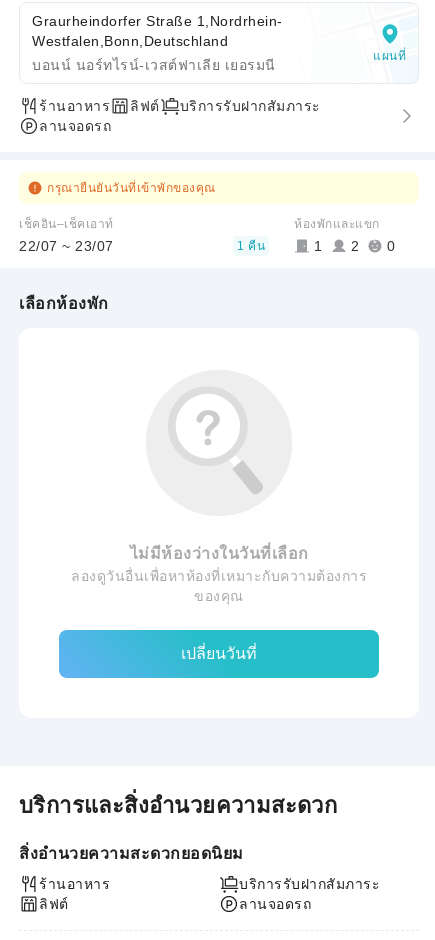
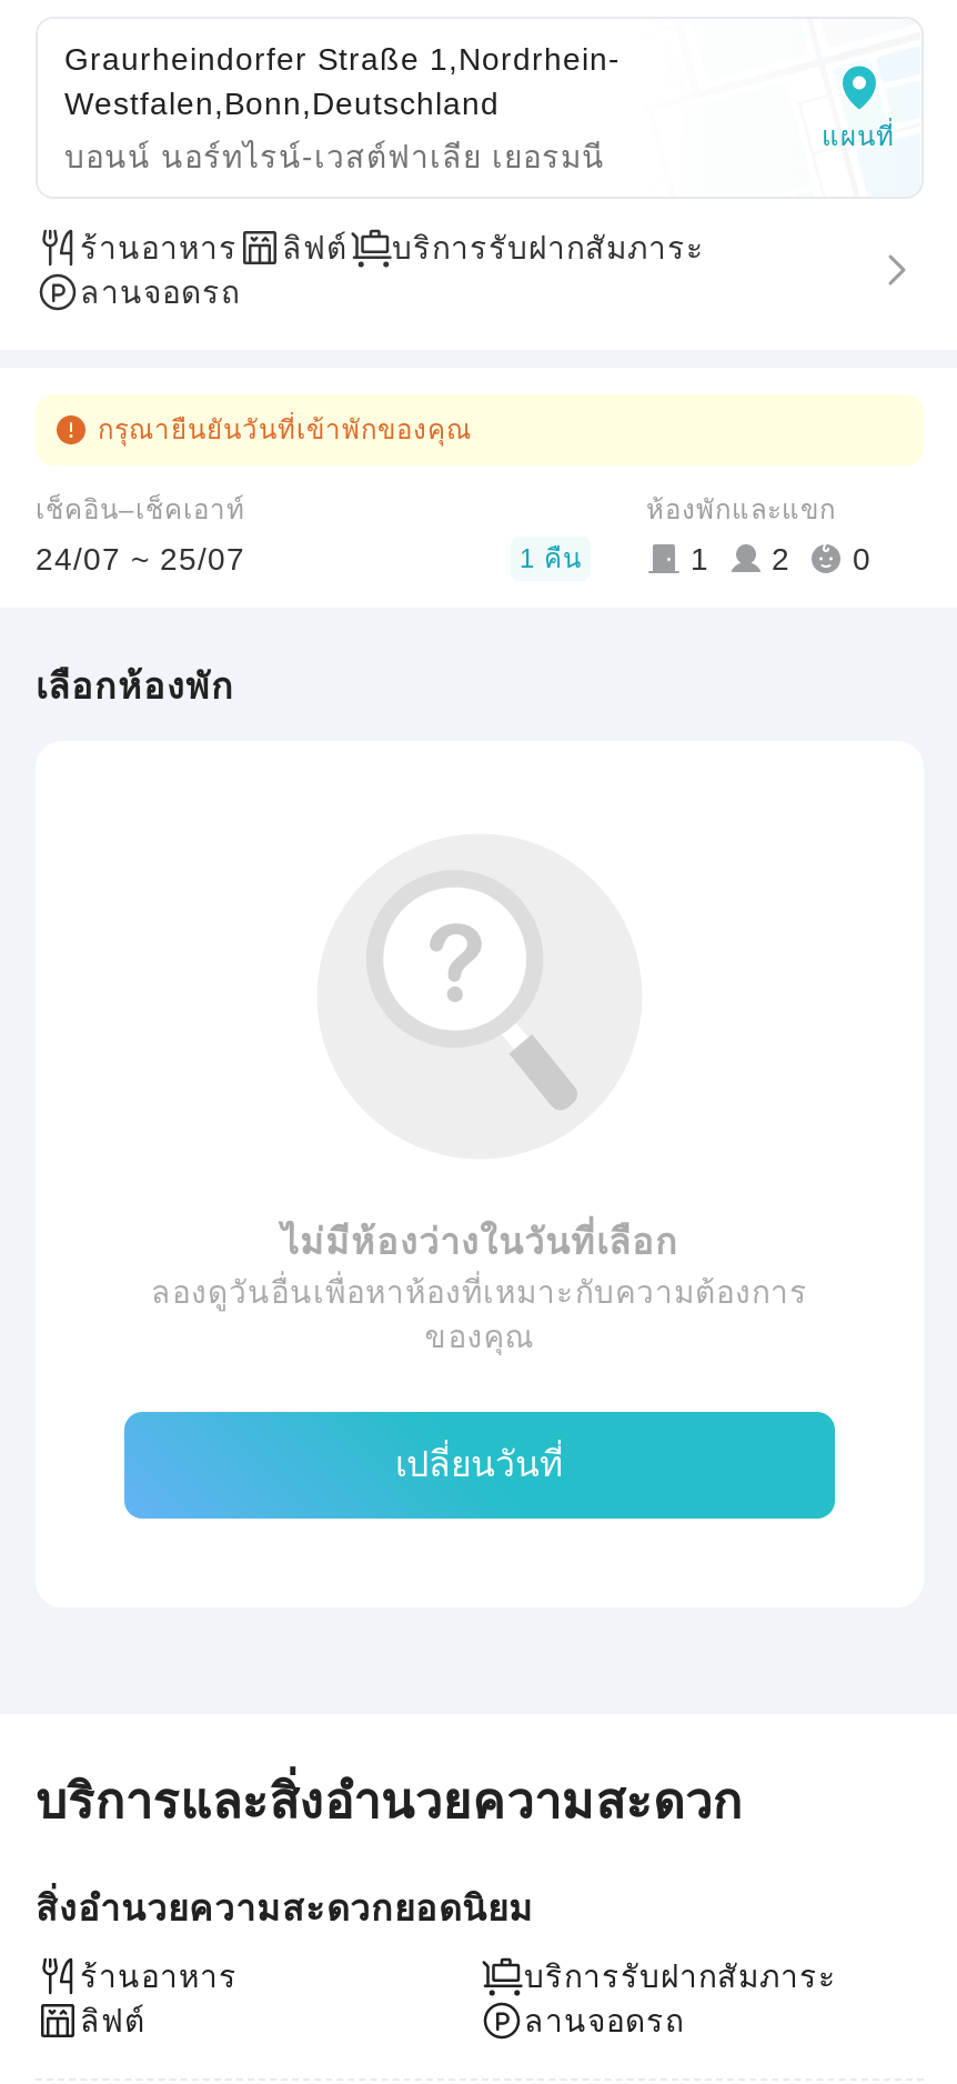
- 22/07 ~ 23/07
+ 24/07 ~ 25/07
